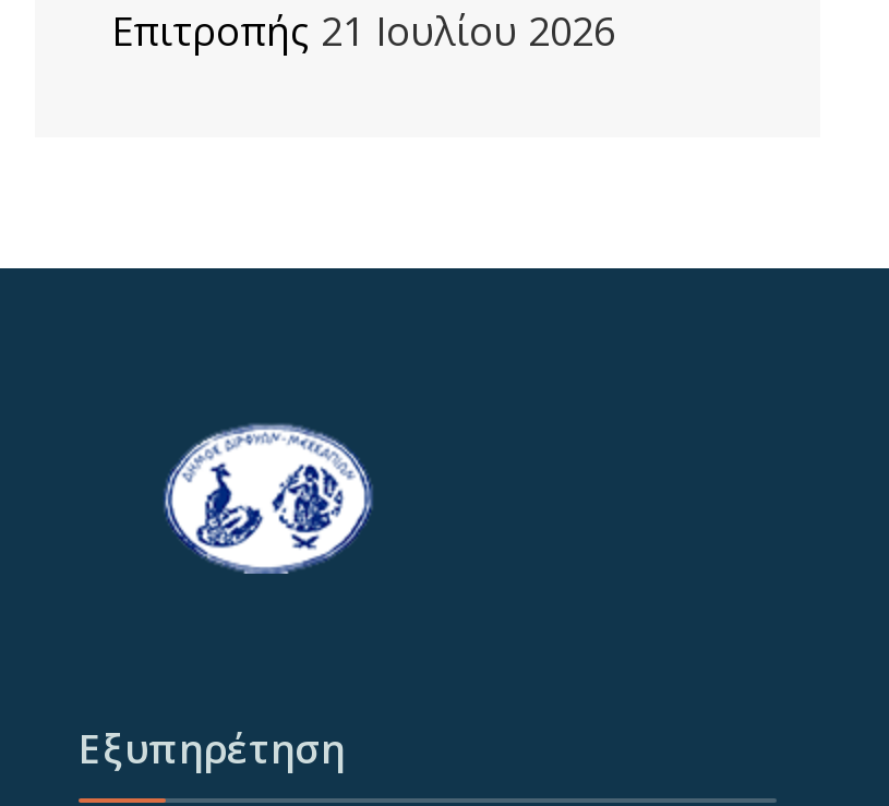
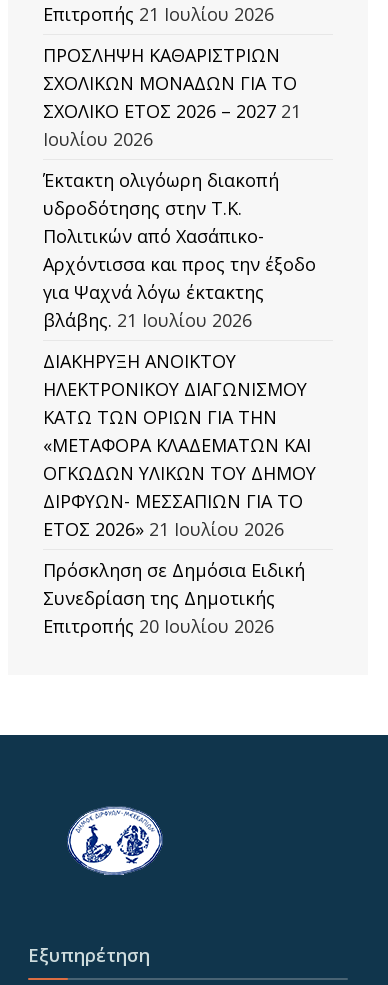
+ ΠΡΟΣΛΗΨΗ ΚΑΘΑΡΙΣΤΡΙΩΝ
+ ΣΧΟΛΙΚΩΝ ΜΟΝΑΔΩΝ ΓΙΑ ΤΟ
+ ΣΧΟΛΙΚΟ ΕΤΟΣ 2026 – 2027 21
+ Ιουλίου 2026
+ Έκτακτη ολιγόωρη διακοπή
+ υδροδότησης στην Τ.Κ.
+ Πολιτικών από Χασάπικο-
+ Αρχόντισσα και προς την έξοδο
+ για Ψαχνά λόγω έκτακτης
+ βλάβης. 21 Ιουλίου 2026
+ ΔΙΑΚΗΡΥΞΗ ΑΝΟΙΚΤΟΥ
+ ΗΛΕΚΤΡΟΝΙΚΟΥ ΔΙΑΓΩΝΙΣΜΟΥ
+ ΚΑΤΩ ΤΩΝ ΟΡΙΩΝ ΓΙΑ ΤΗΝ
+ «ΜΕΤΑΦΟΡΑ ΚΛΑΔΕΜΑΤΩΝ ΚΑΙ
+ ΟΓΚΩΔΩΝ ΥΛΙΚΩΝ ΤΟΥ ΔΗΜΟΥ
+ ΔΙΡΦΥΩΝ- ΜΕΣΣΑΠΙΩΝ ΓΙΑ ΤΟ
+ ΕΤΟΣ 2026» 21 Ιουλίου 2026
+ Πρόσκληση σε Δημόσια Ειδική
+ Συνεδρίαση της Δημοτικής
+ Επιτροπής 20 Ιουλίου 2026
